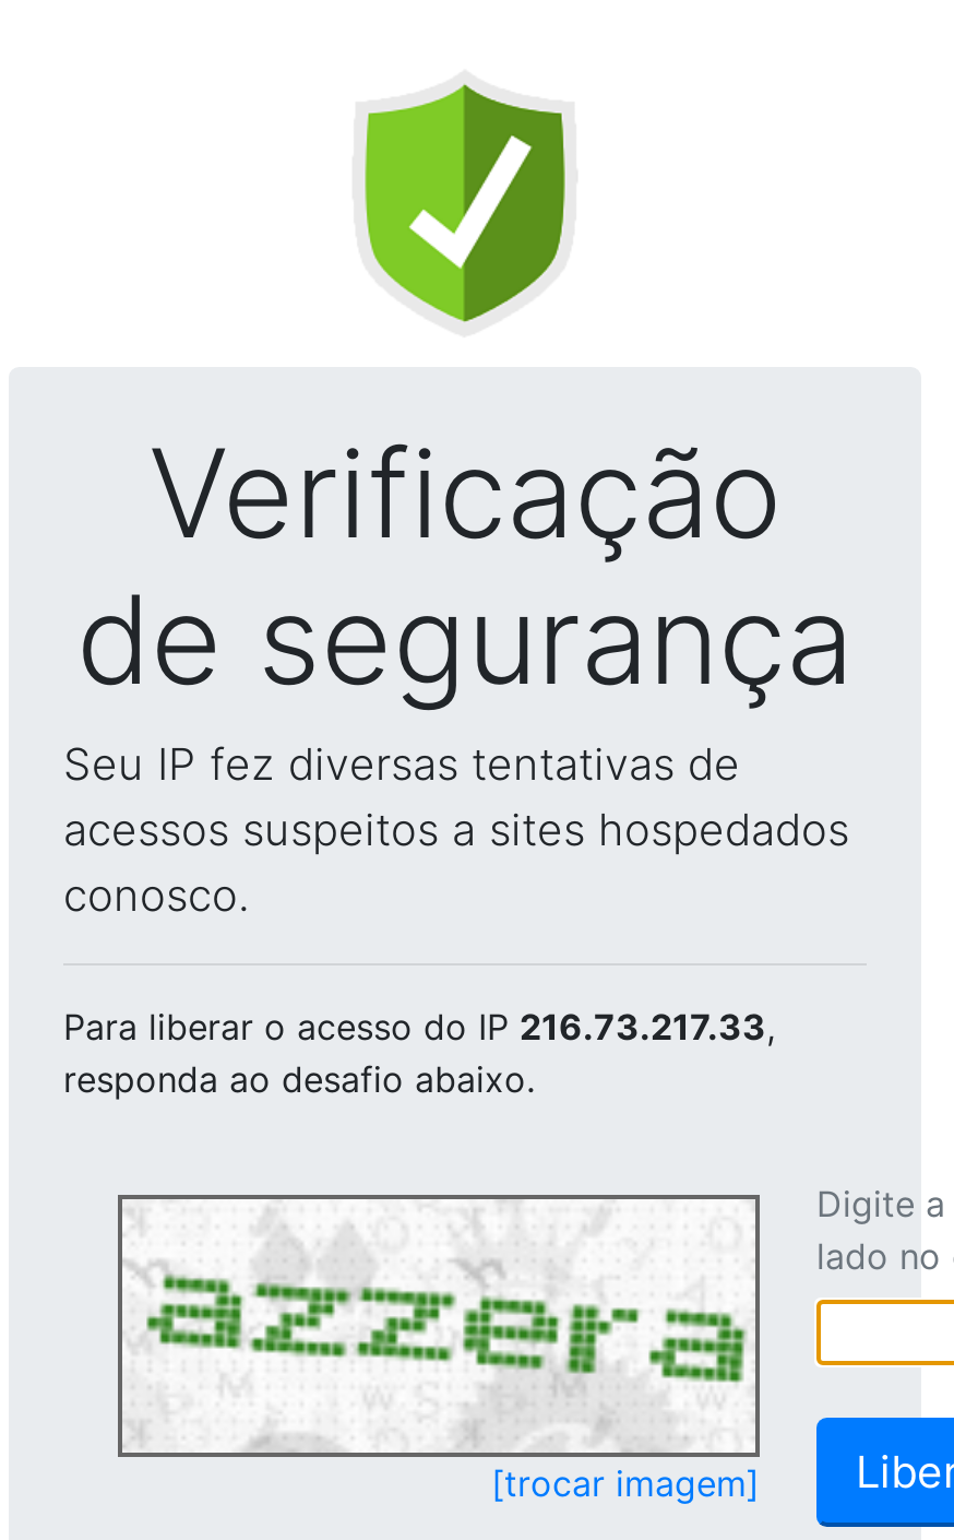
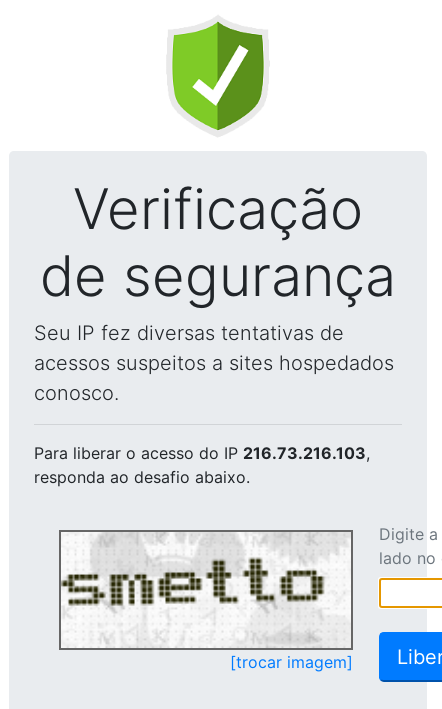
- Para liberar o acesso do IP 216.73.217.33,
+ Para liberar o acesso do IP 216.73.216.103,

- [image]
+ [image]
